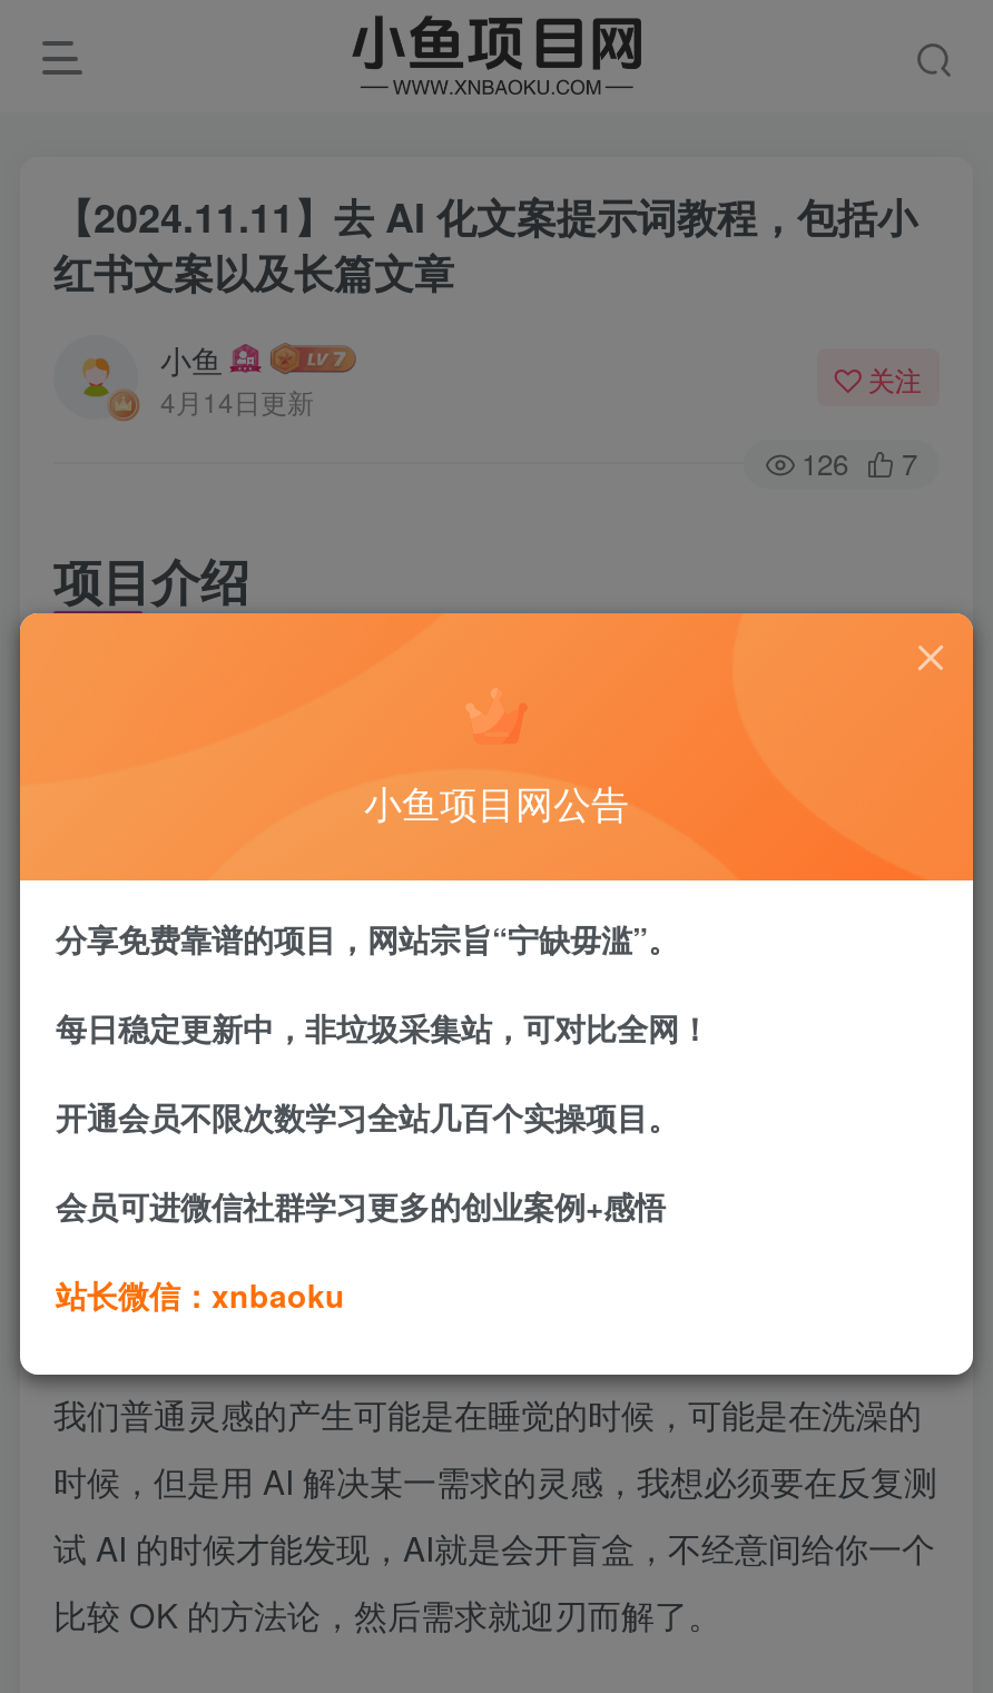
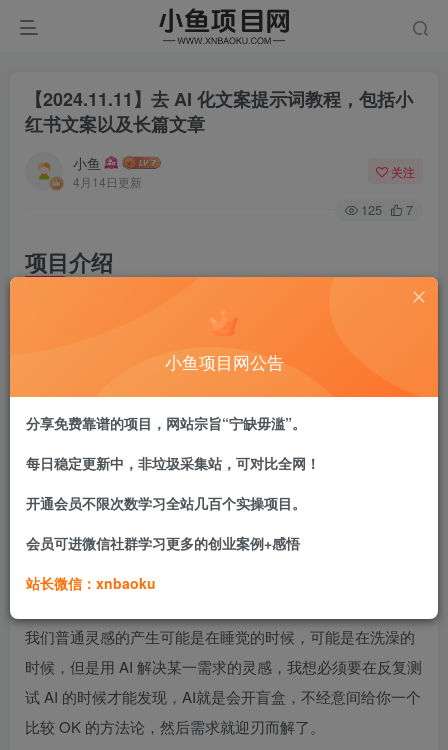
- 126 7
+ 125 7
